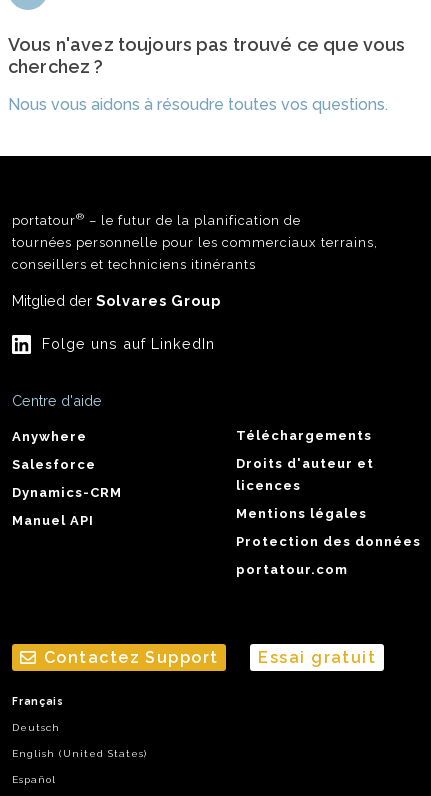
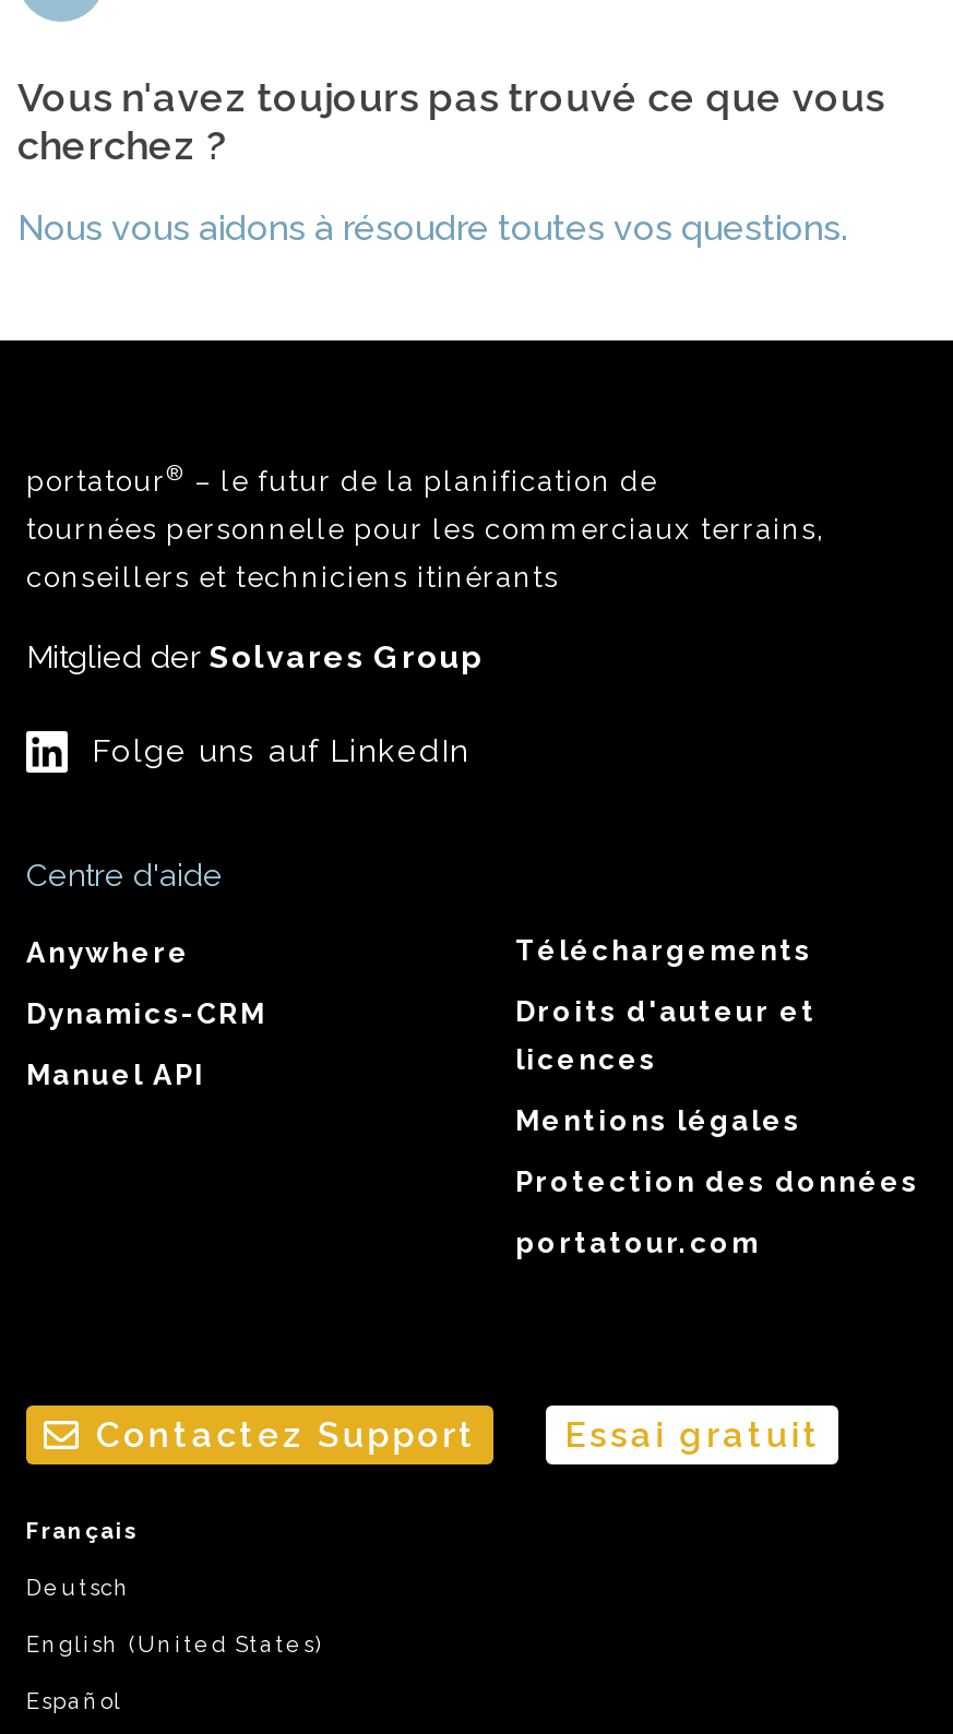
- Salesforce

moved up: Dynamics-CRM | Manuel API
